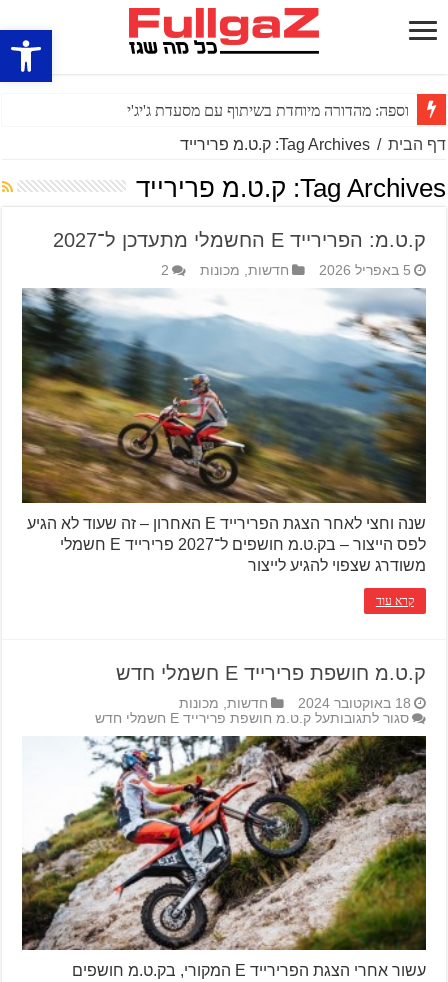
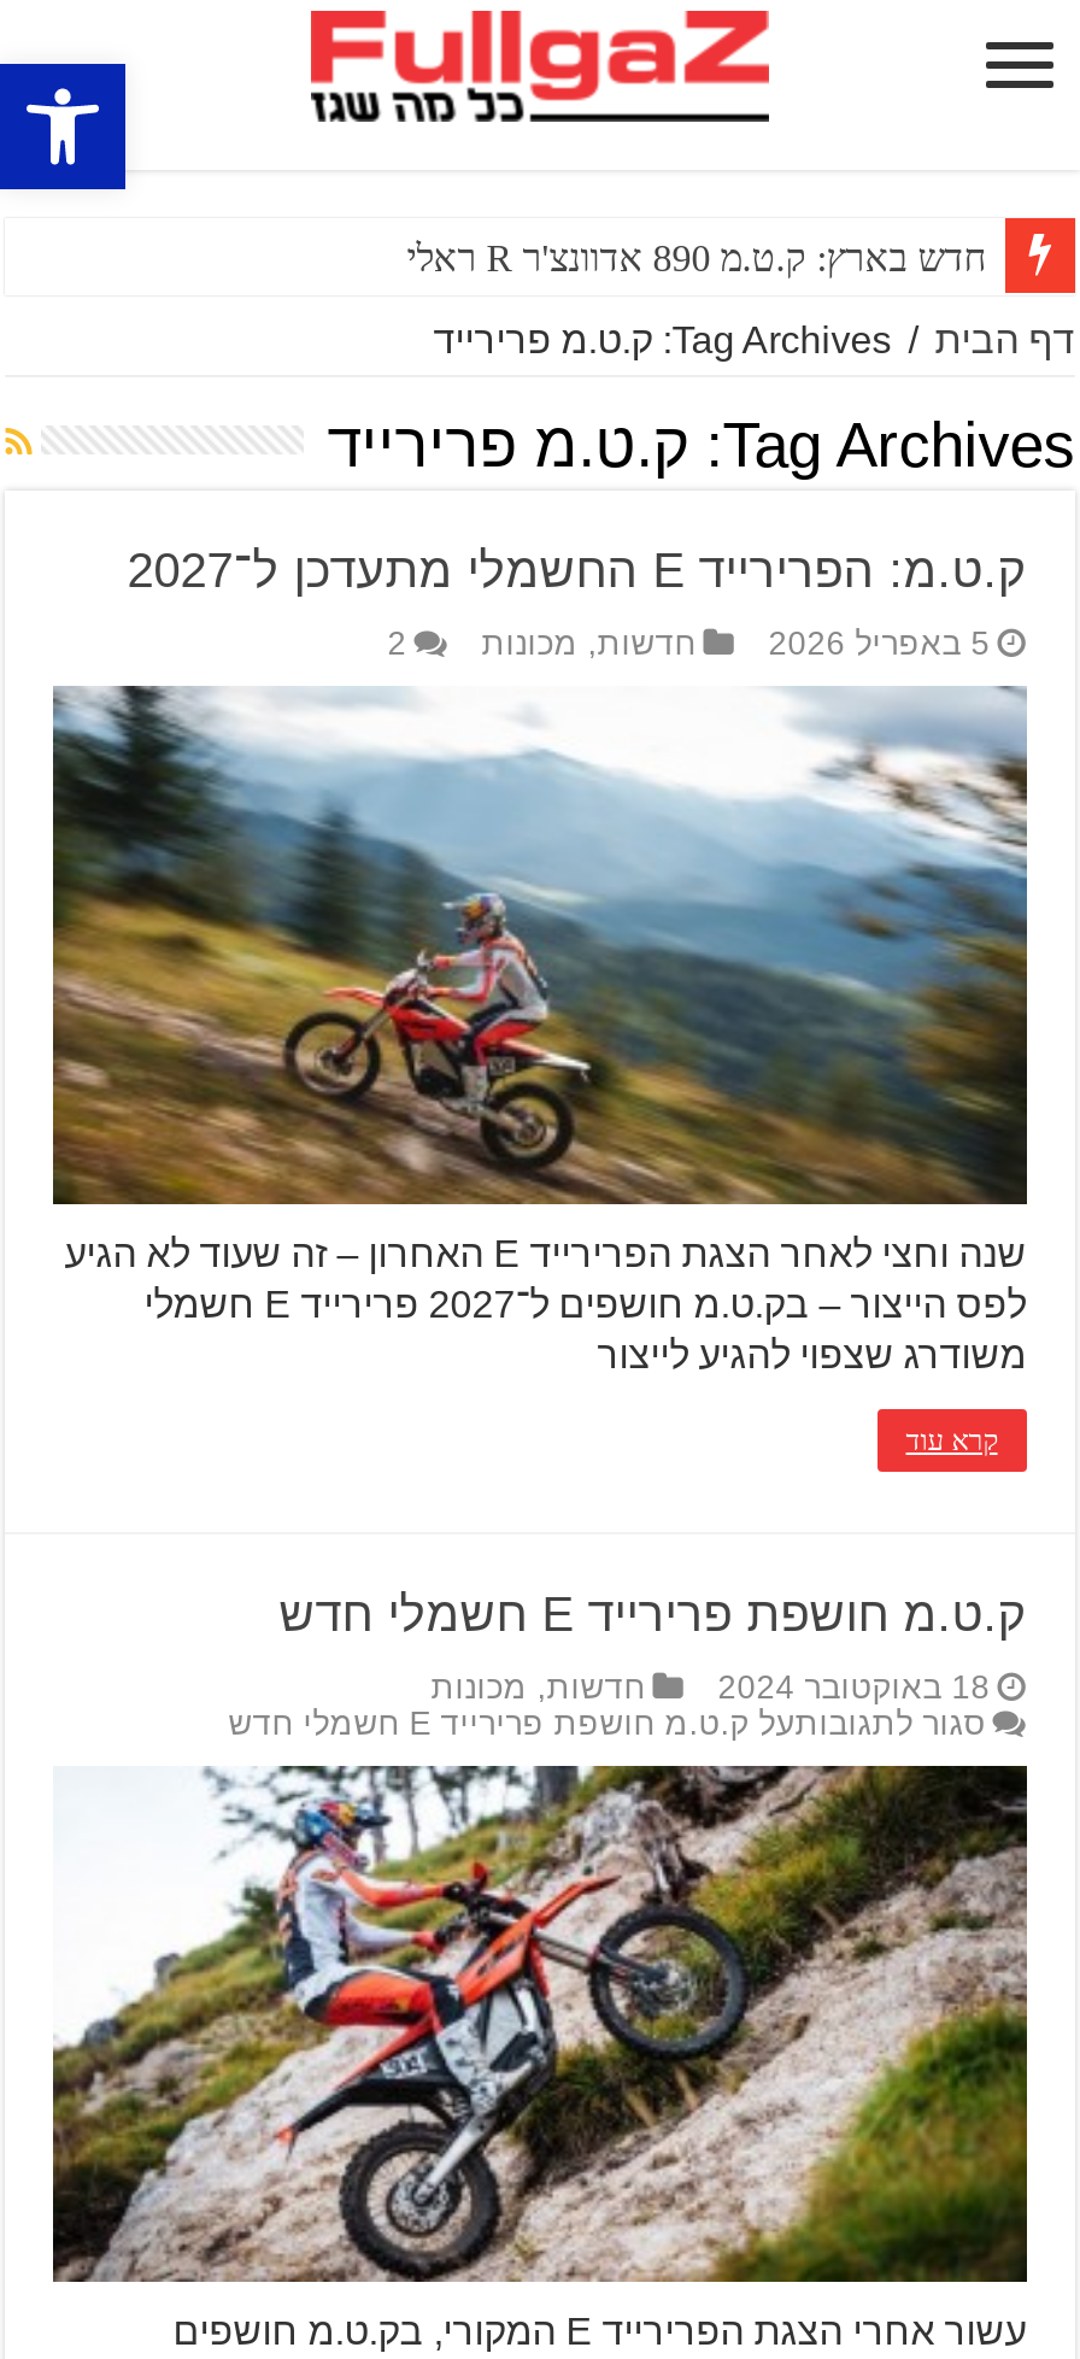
- וספה: מהדורה מיוחדת בשיתוף עם מסעדת ג'יג'י
